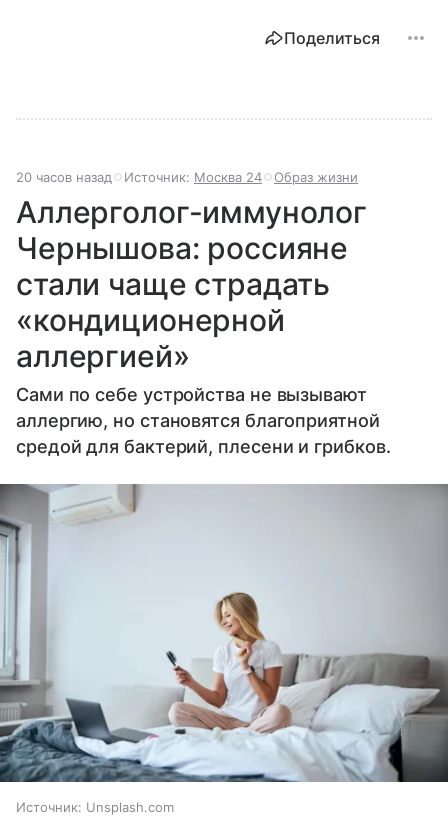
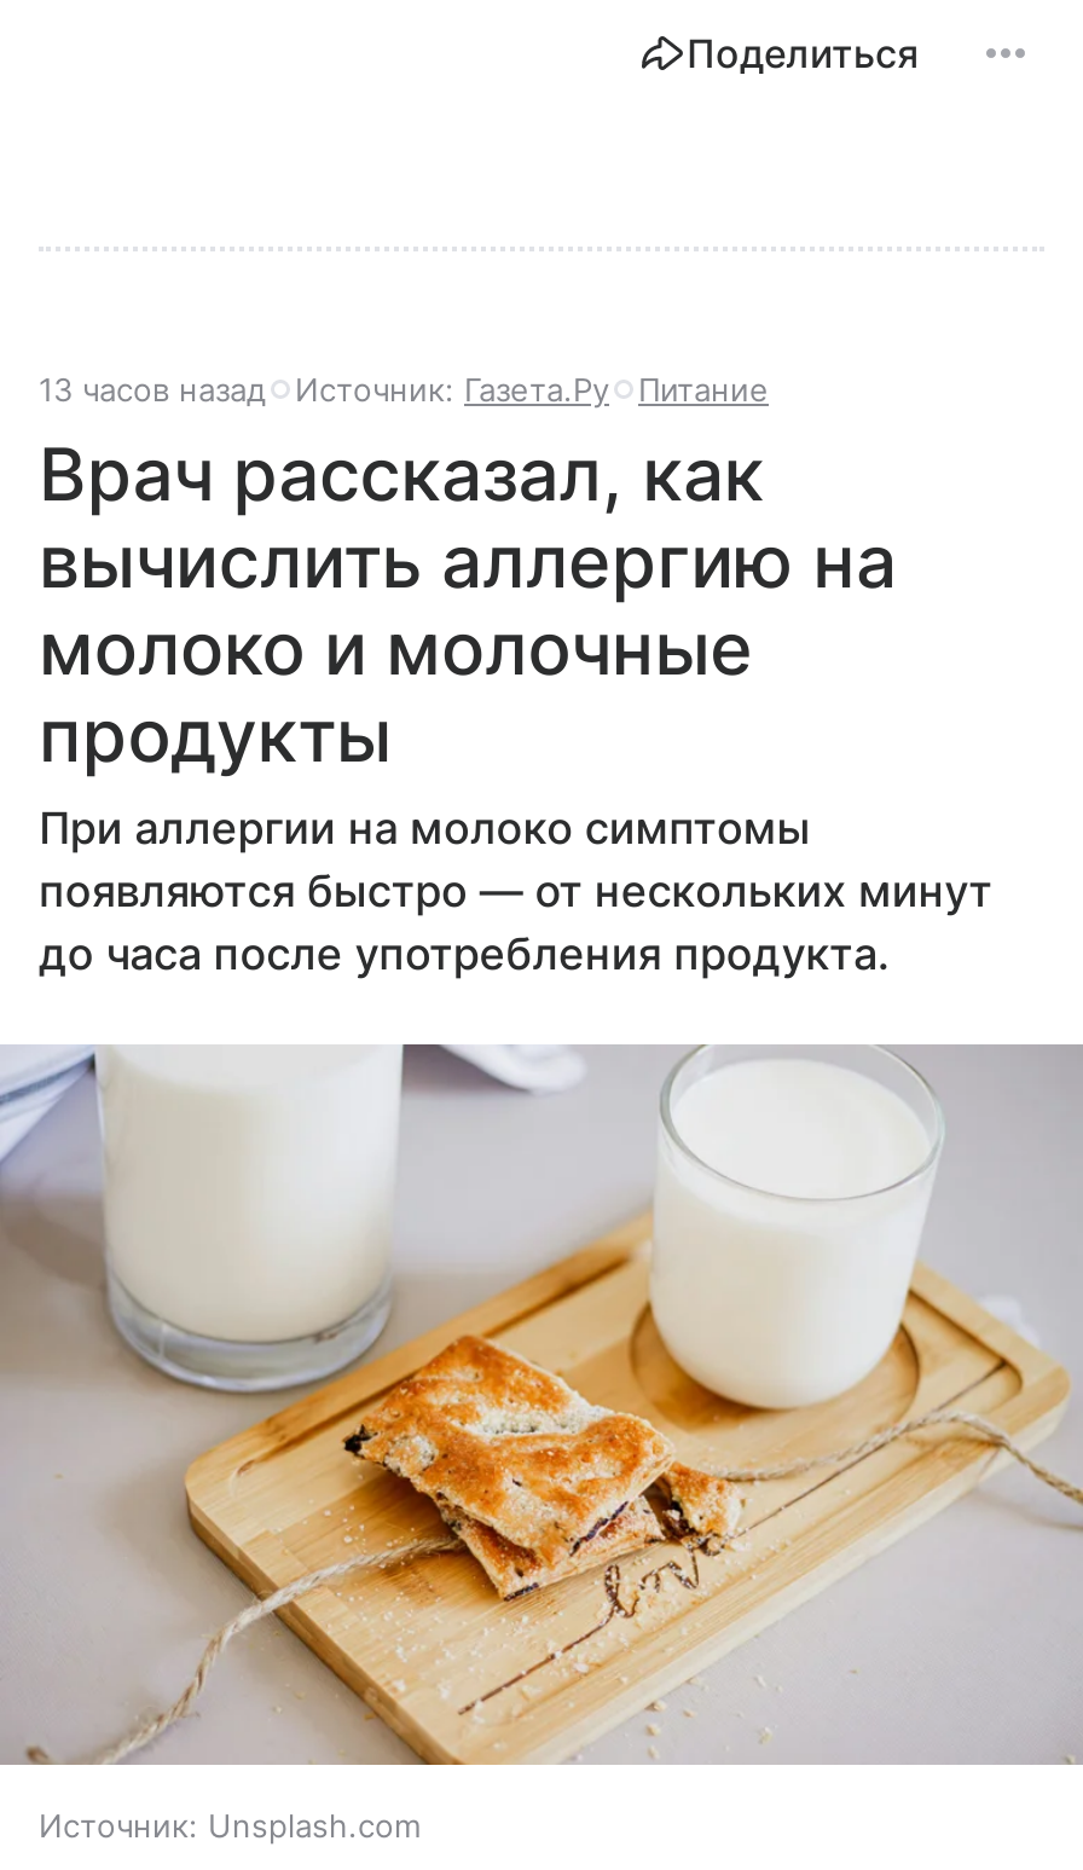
- 20 часов назад
- Источник: Москва 24
- Образ жизни
- Аллерголог-иммунолог
- Чернышова: россияне
- стали чаще страдать
- «кондиционерной
- аллергией»
- Сами по себе устройства не вызывают
- аллергию, но становятся благоприятной
- средой для бактерий, плесени и грибков.
+ 13 часов назад
+ Источник: Газета.Ру
+ Питание
+ Врач рассказал, как
+ вычислить аллергию на
+ молоко и молочные
+ продукты
+ При аллергии на молоко симптомы
+ появляются быстро — от нескольких минут
+ до часа после употребления продукта.

- [image]
+ [image]
